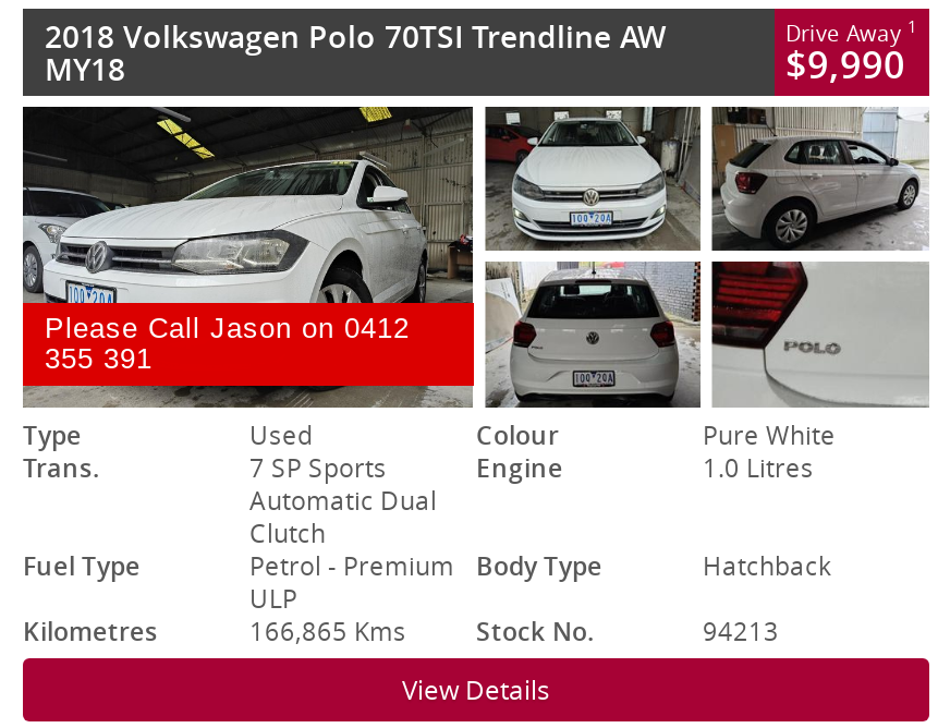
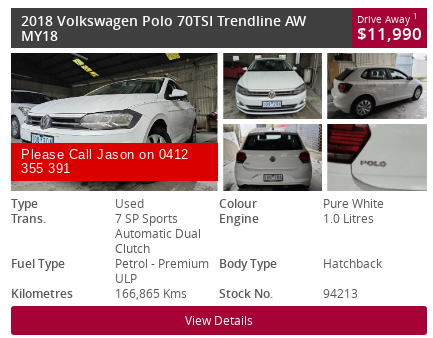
- $9,990
+ $11,990
